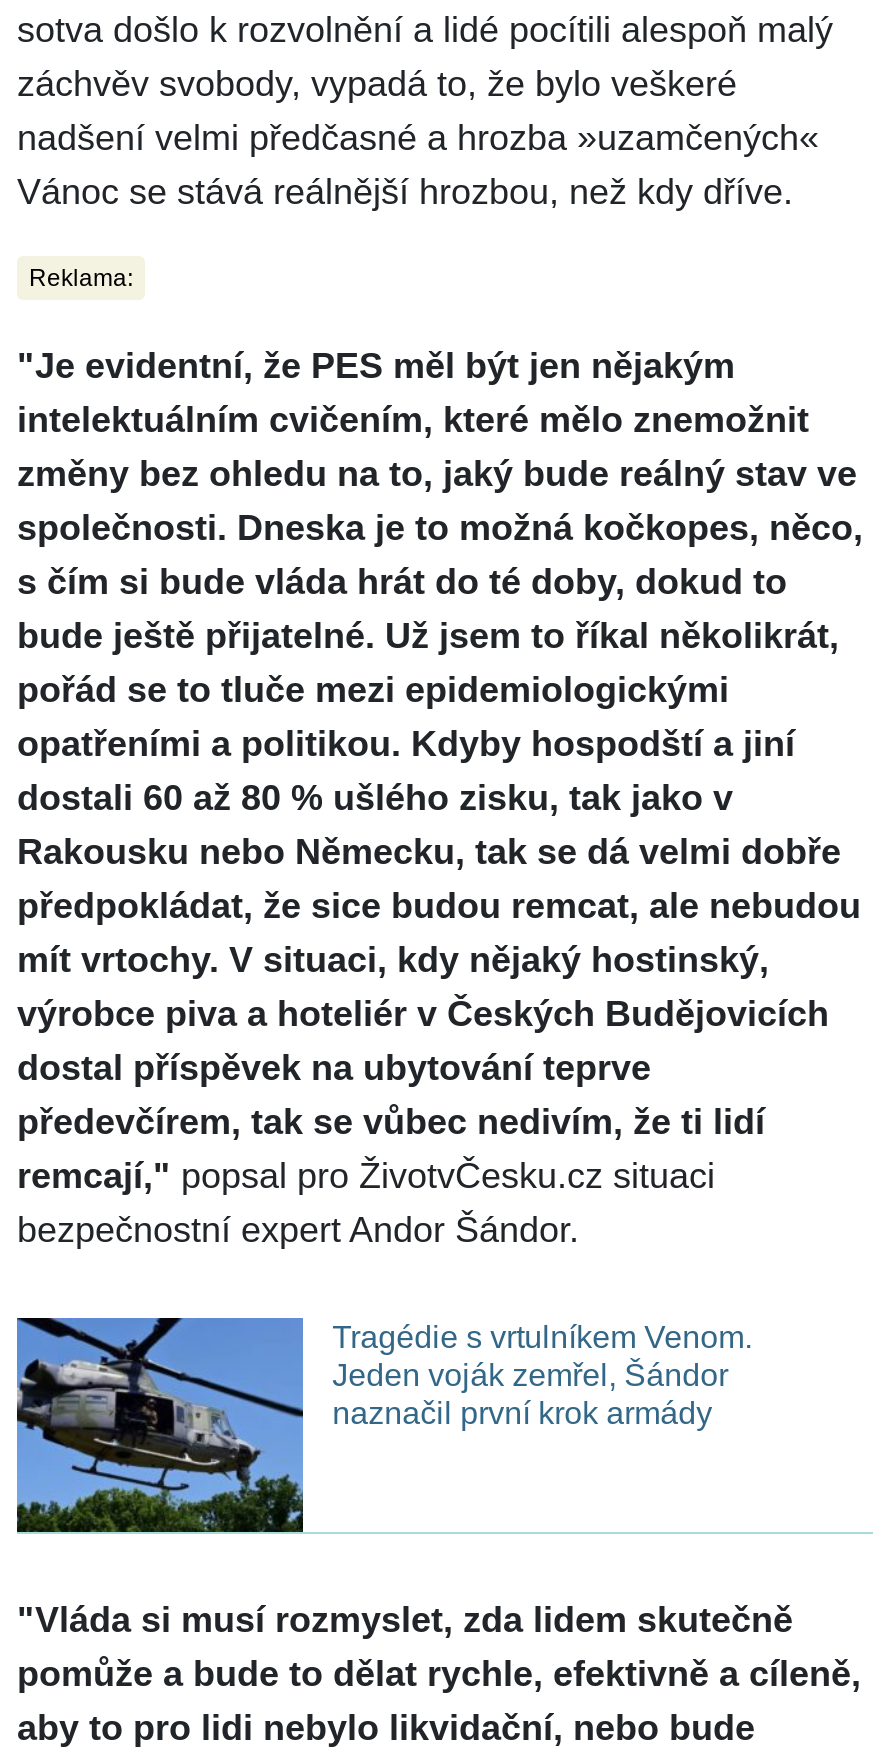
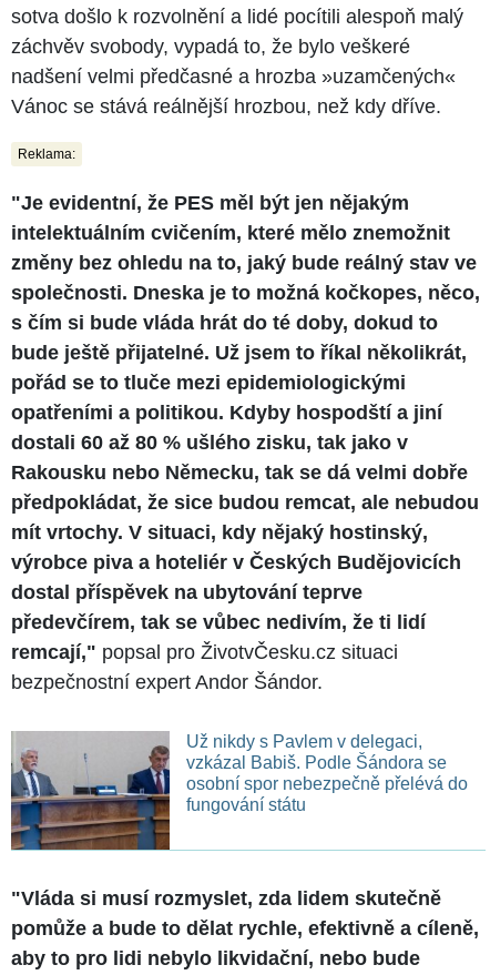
- [image]
- Tragédie s vrtulníkem Venom.
- Jeden voják zemřel, Šándor
- naznačil první krok armády
+ [image]
+ Už nikdy s Pavlem v delegaci,
+ vzkázal Babiš. Podle Šándora se
+ osobní spor nebezpečně přelévá do
+ fungování státu
